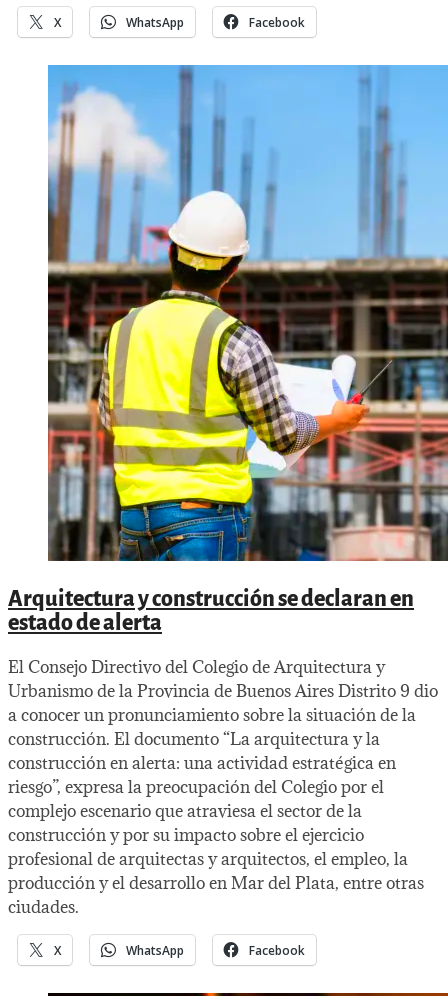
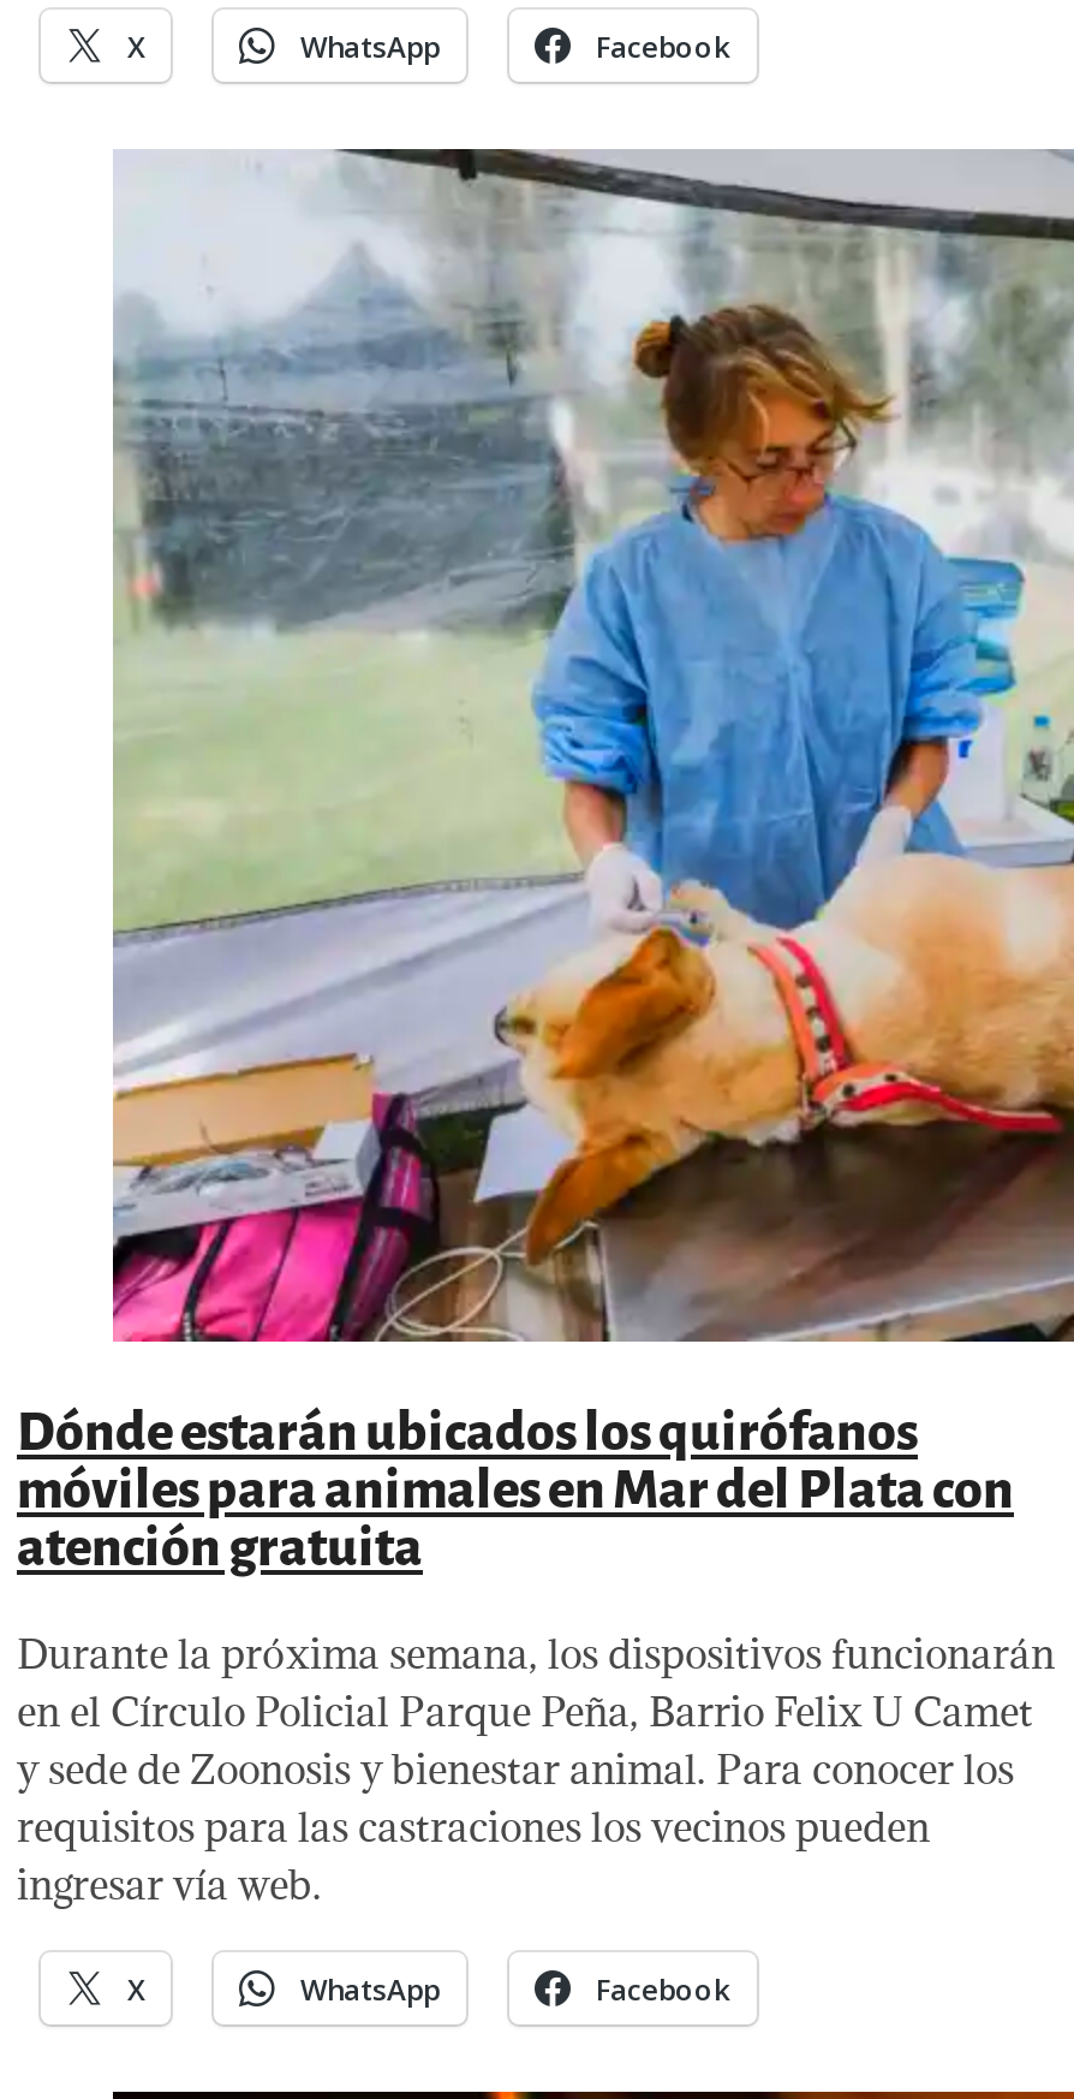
- [image]
- Arquitectura y construcción se declaran en
- estado de alerta
+ [image]
+ Dónde estarán ubicados los quirófanos
+ móviles para animales en Mar del Plata con
+ atención gratuita

- El Consejo Directivo del Colegio de Arquitectura y
- Urbanismo de la Provincia de Buenos Aires Distrito 9 dio
- a conocer un pronunciamiento sobre la situación de la
- construcción. El documento “La arquitectura y la
- construcción en alerta: una actividad estratégica en
- riesgo”, expresa la preocupación del Colegio por el
- complejo escenario que atraviesa el sector de la
- construcción y por su impacto sobre el ejercicio
- profesional de arquitectas y arquitectos, el empleo, la
- producción y el desarrollo en Mar del Plata, entre otras
- ciudades.
+ Durante la próxima semana, los dispositivos funcionarán
+ en el Círculo Policial Parque Peña, Barrio Felix U Camet
+ y sede de Zoonosis y bienestar animal. Para conocer los
+ requisitos para las castraciones los vecinos pueden
+ ingresar vía web.
